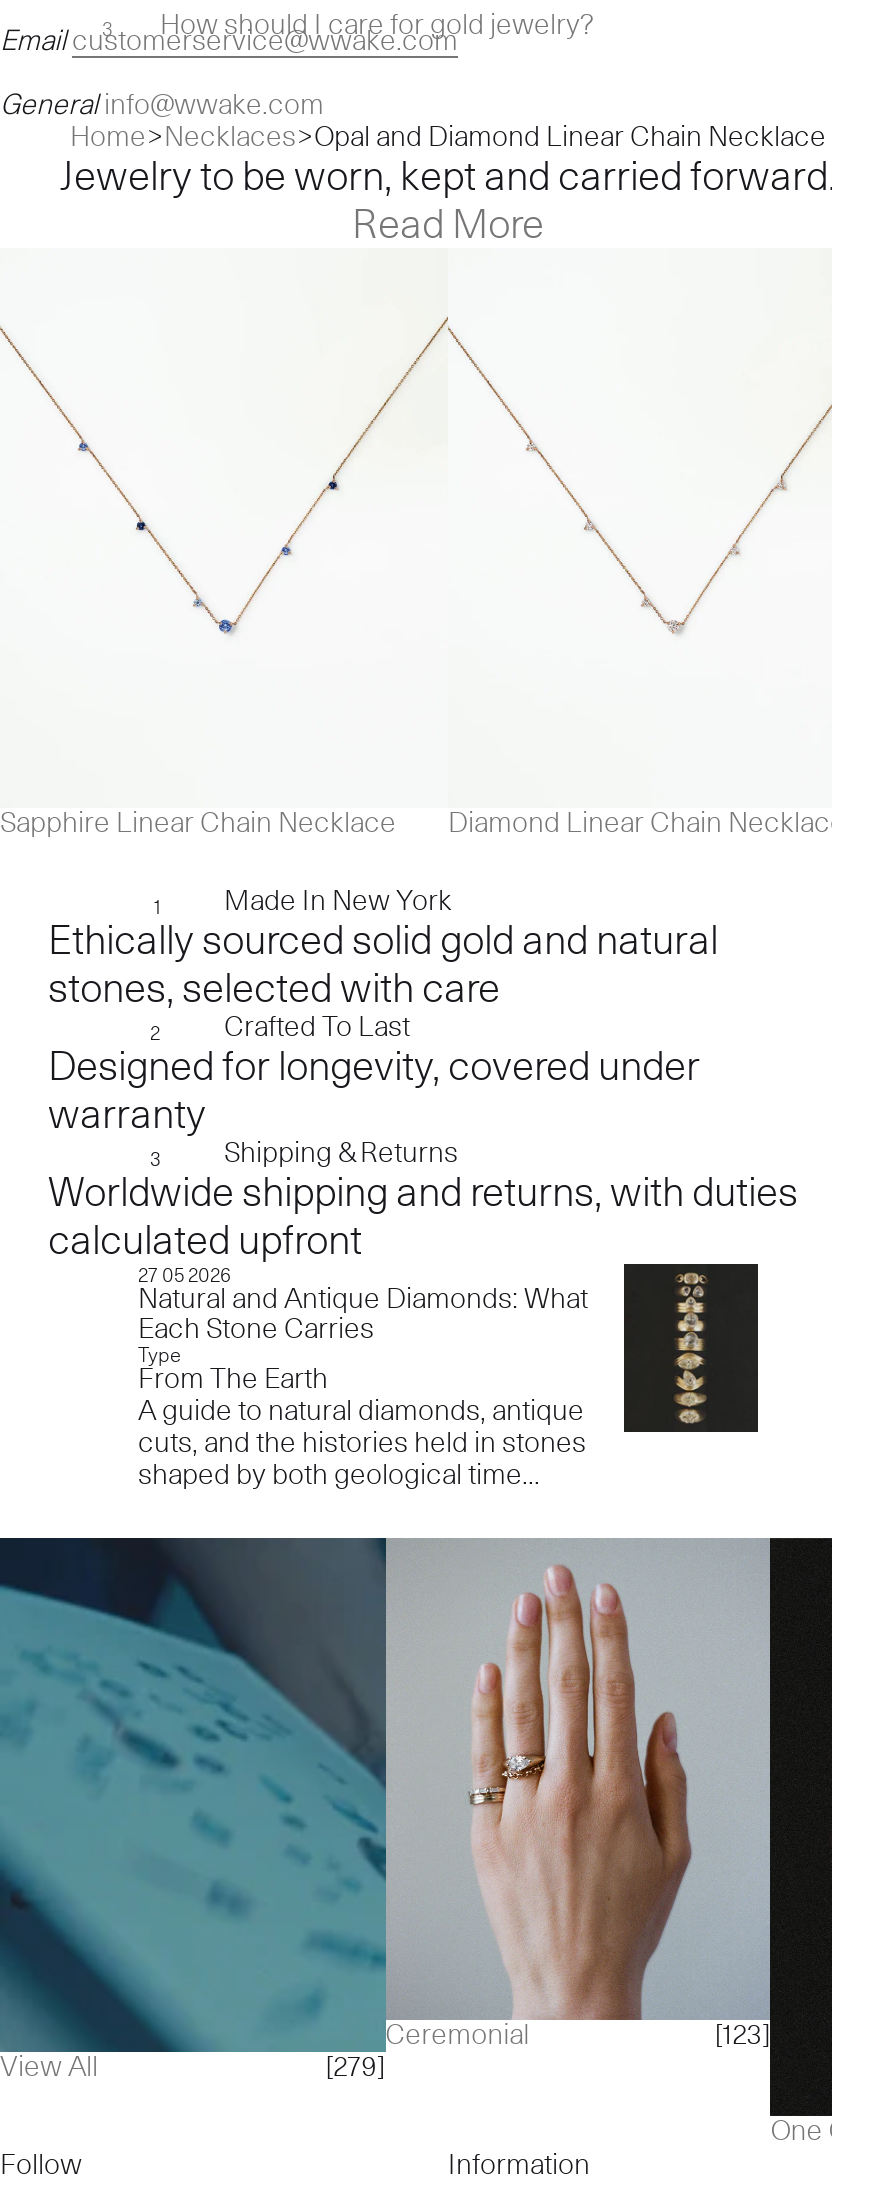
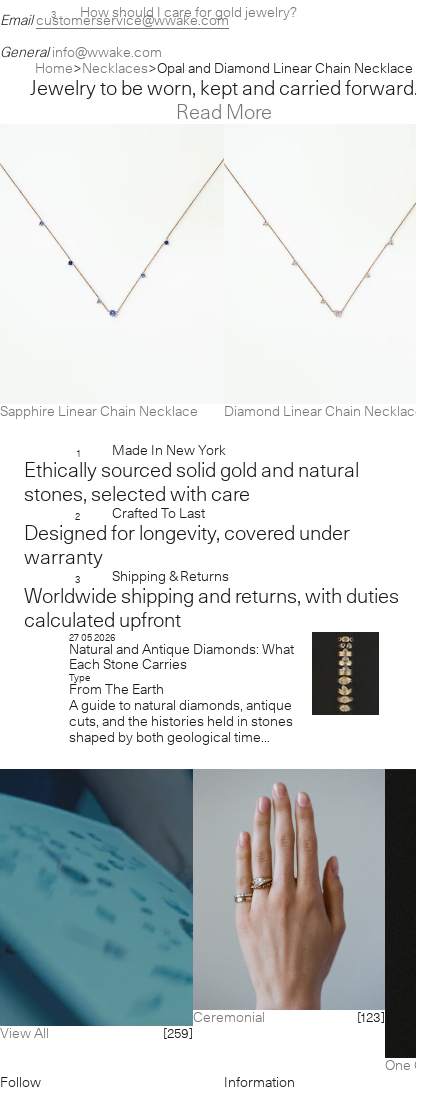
- [279]
+ [259]
